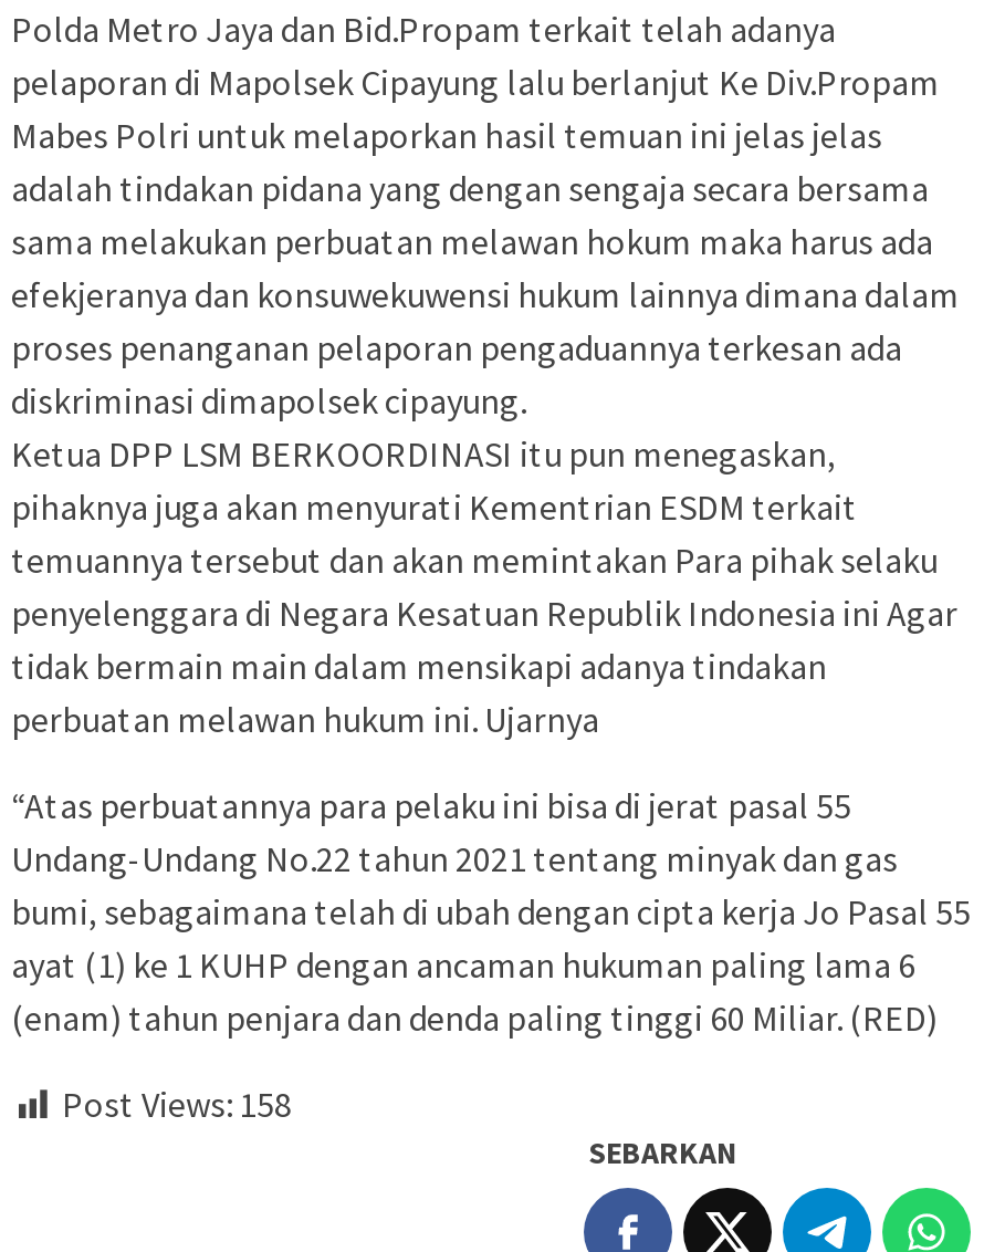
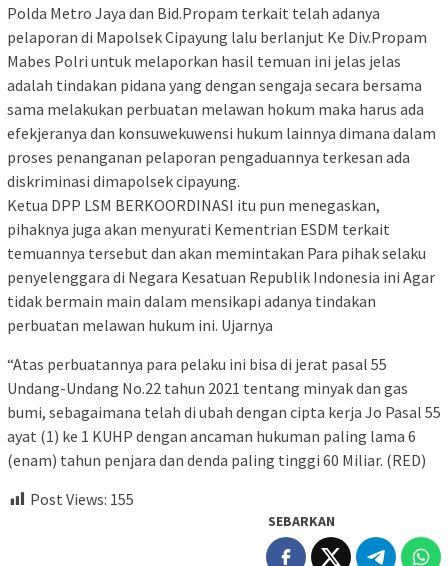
- Post Views: 158
+ Post Views: 155
